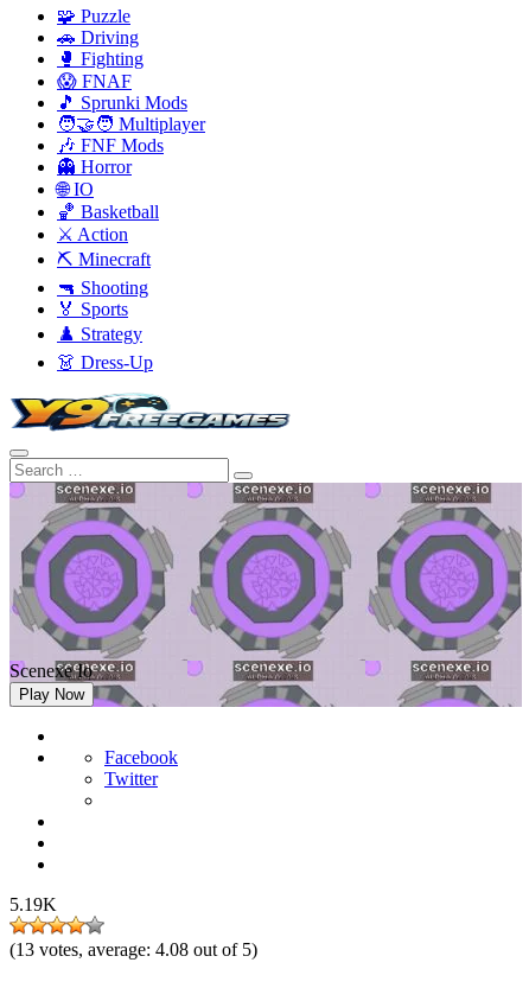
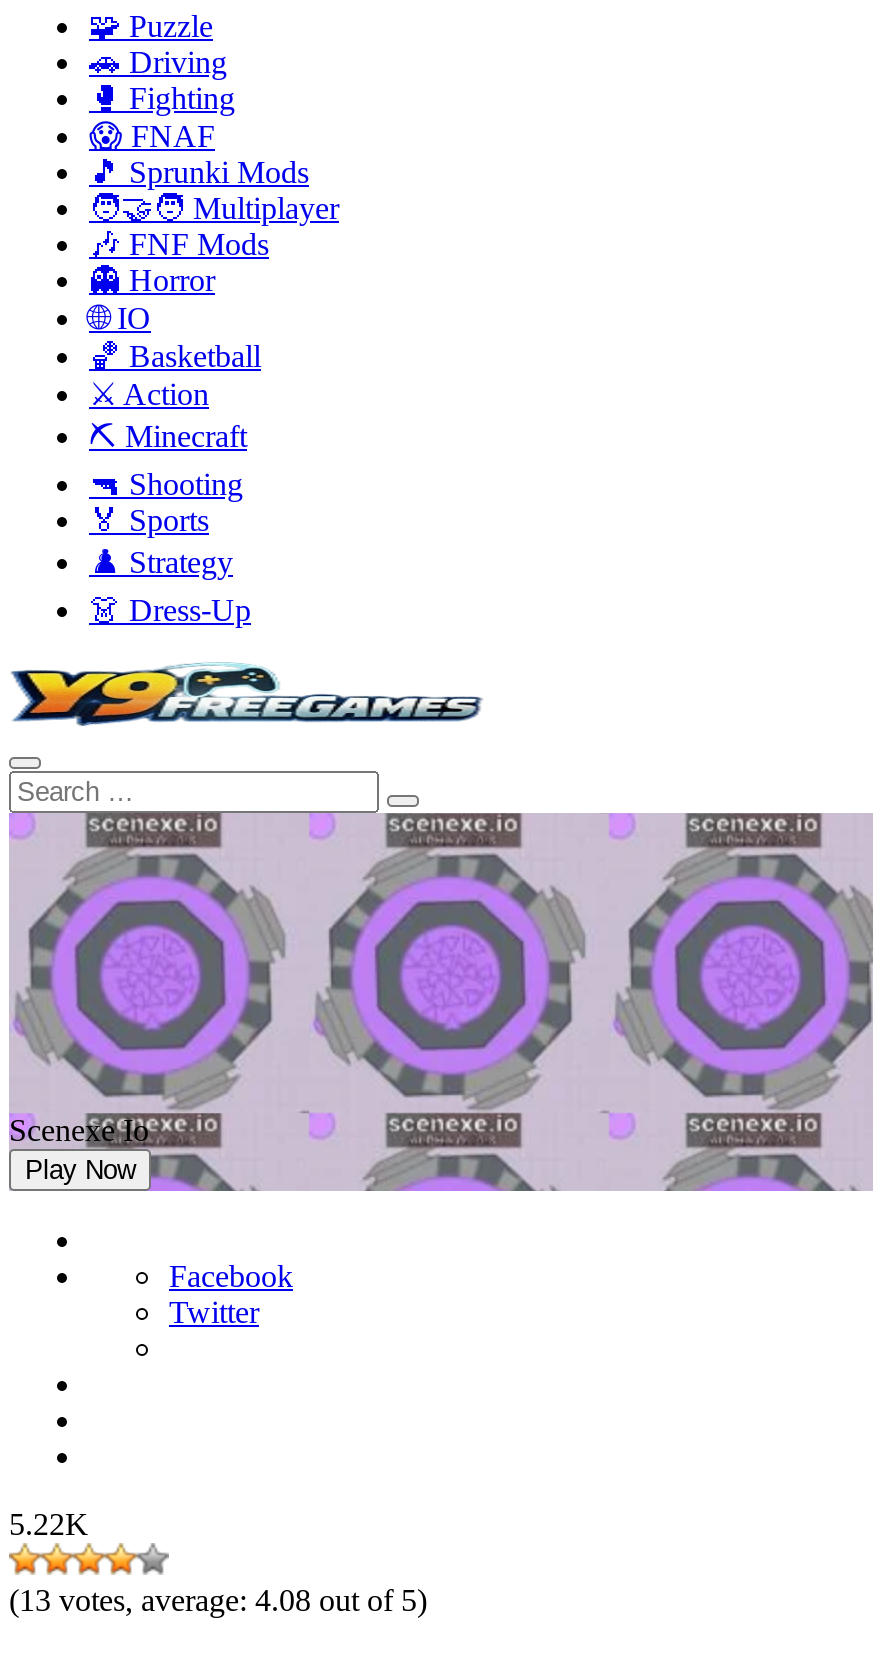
- 5.19K
+ 5.22K
